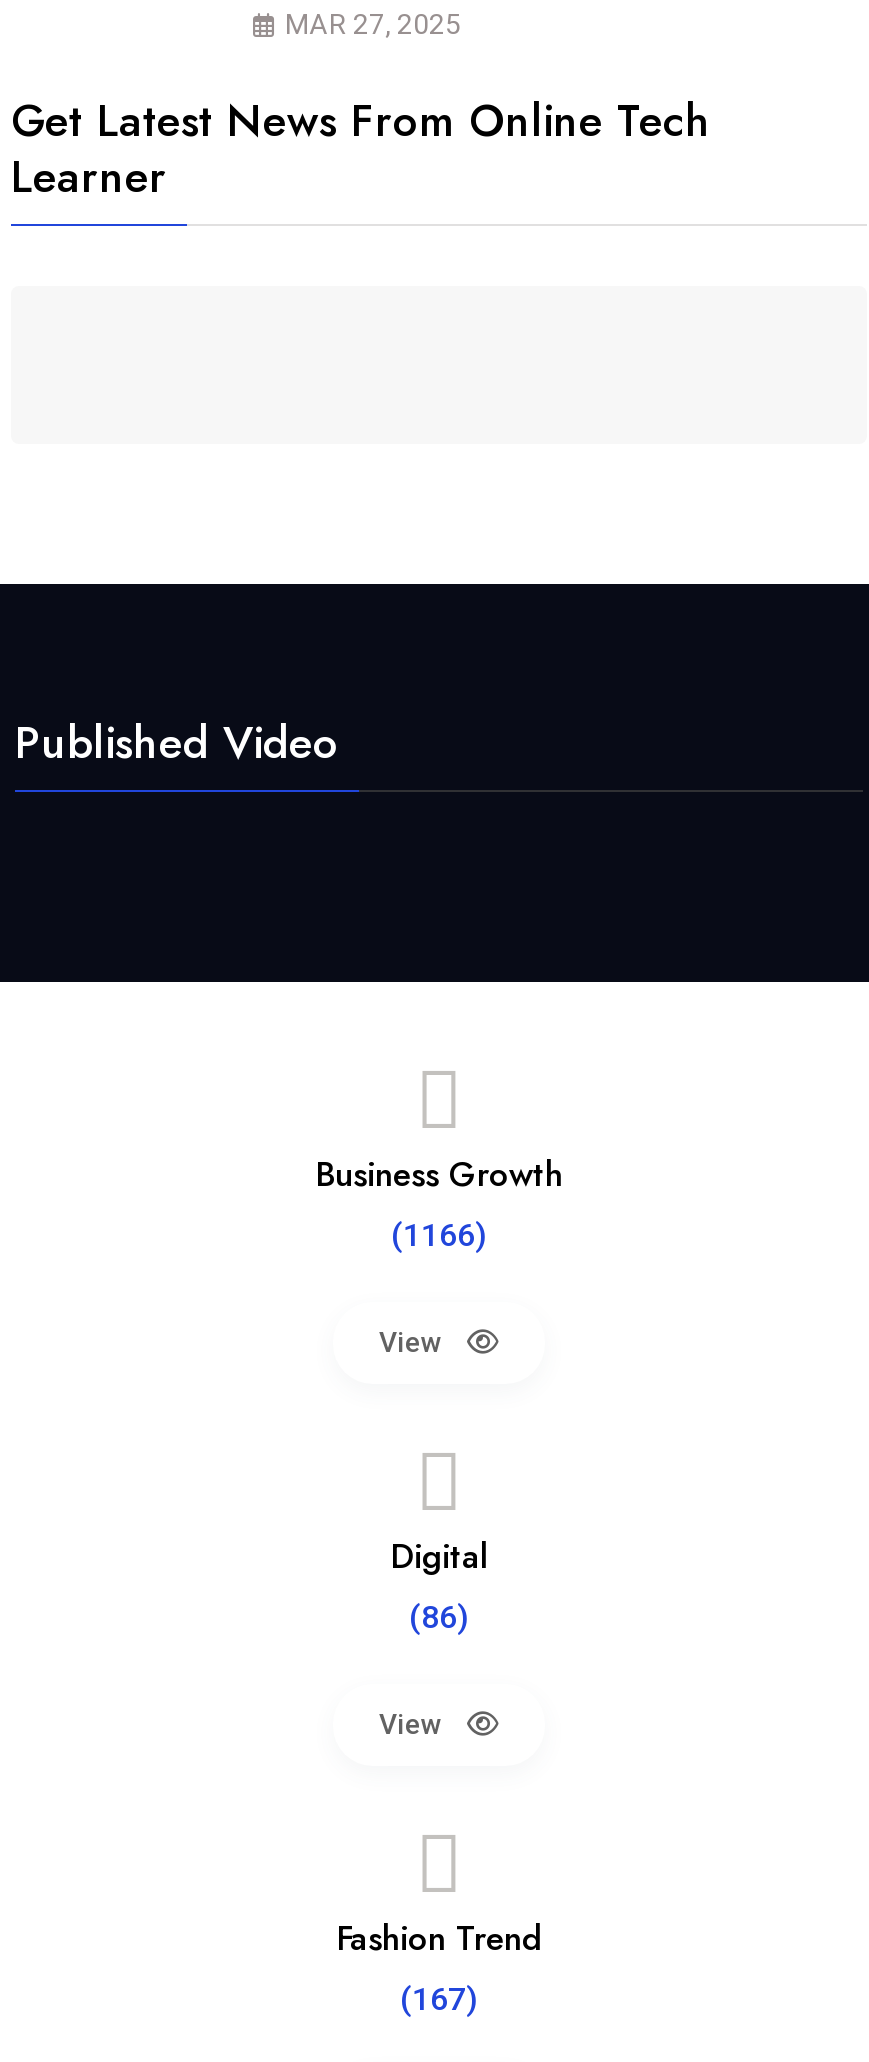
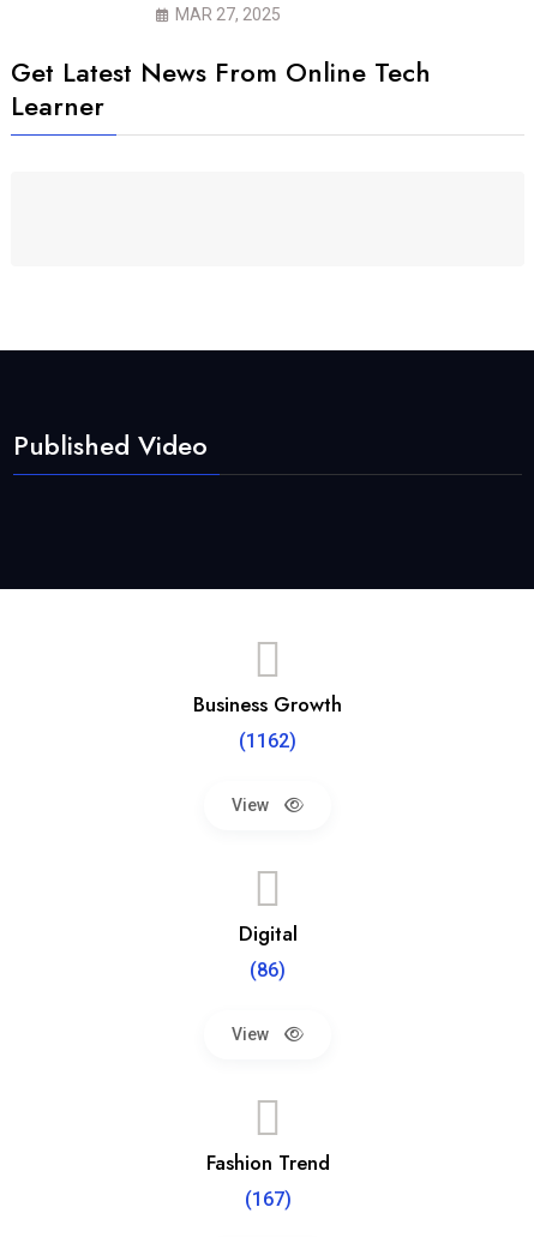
- (1166)
+ (1162)
